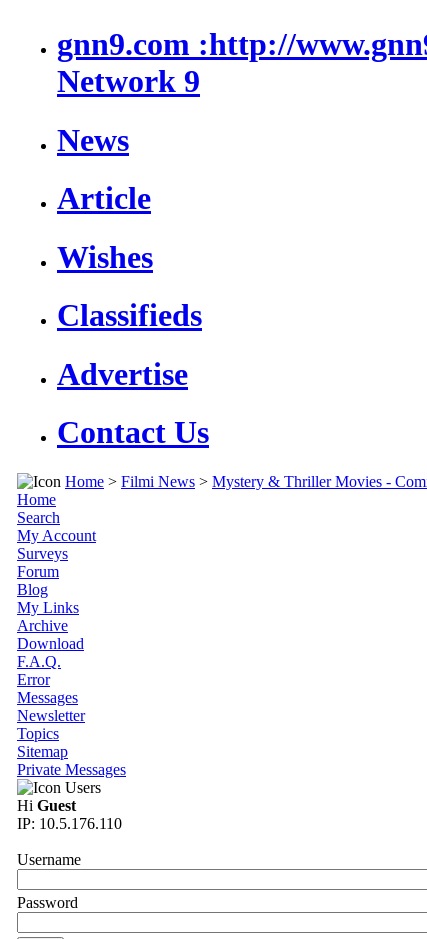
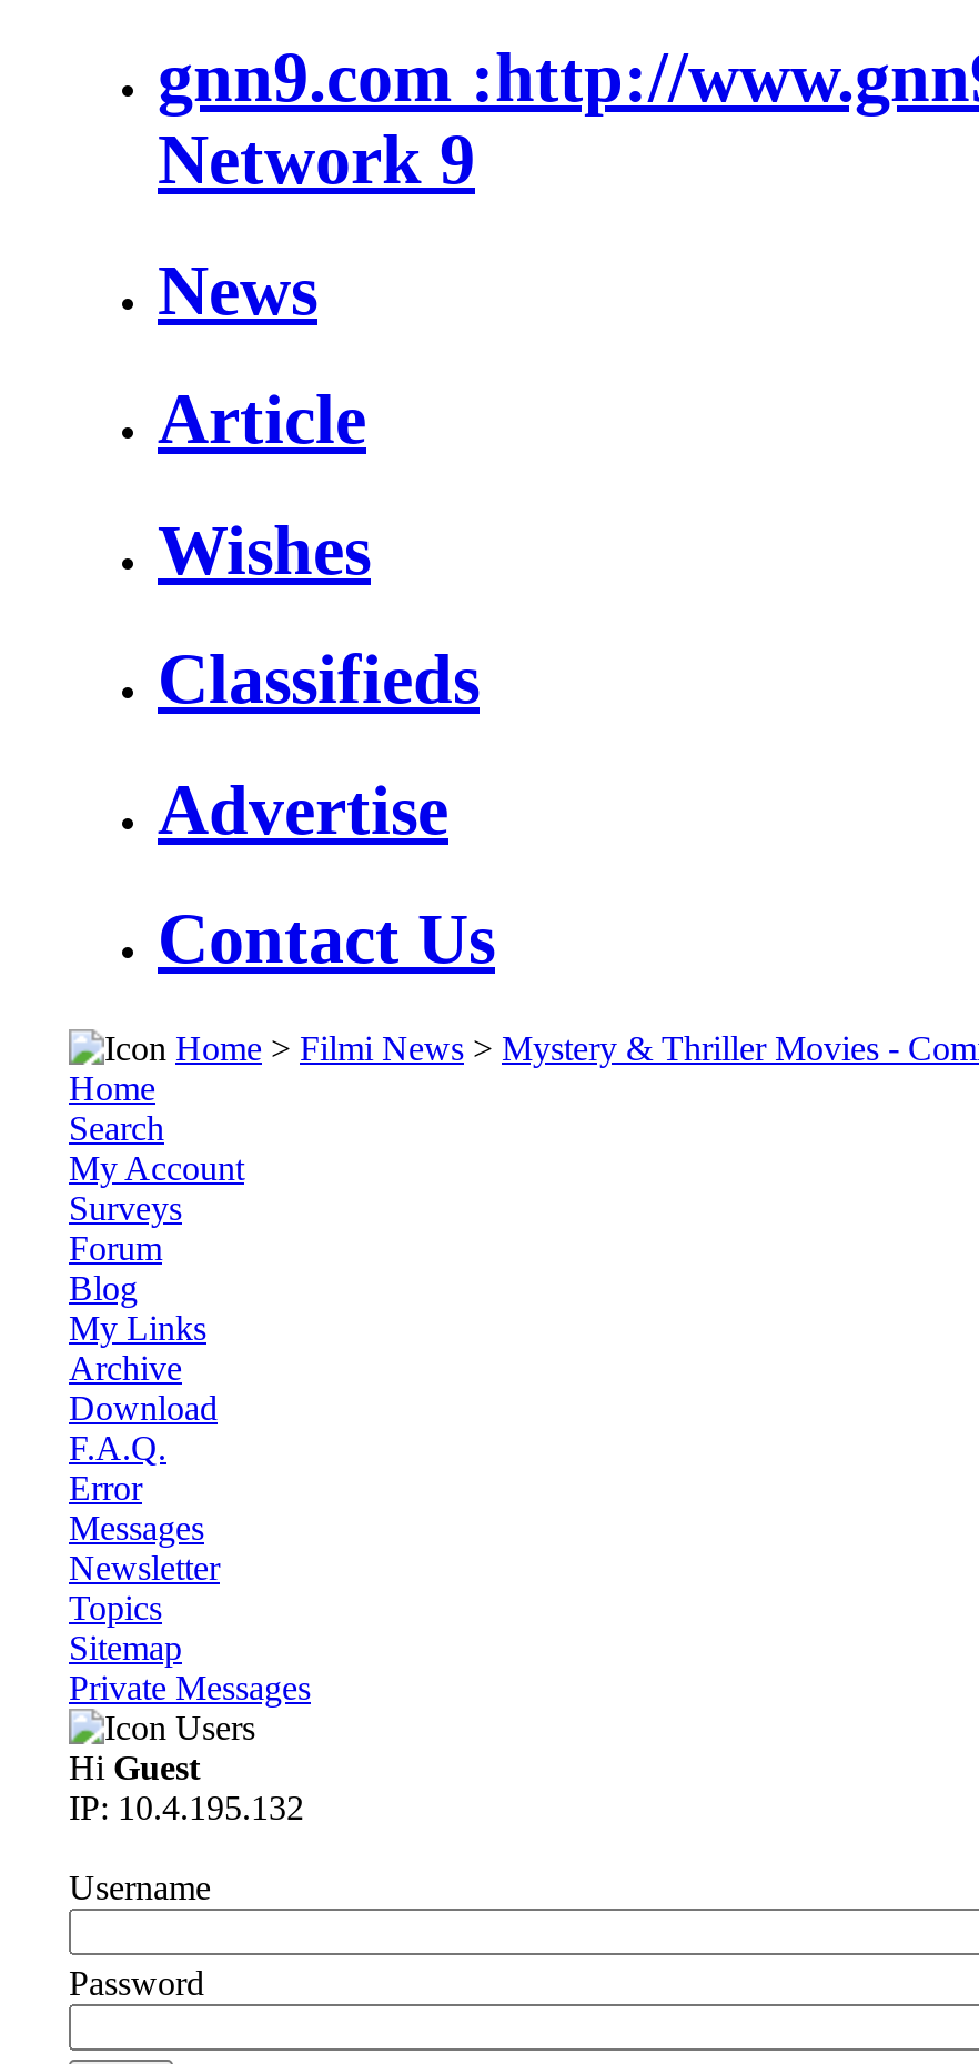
- IP: 10.5.176.110
+ IP: 10.4.195.132
